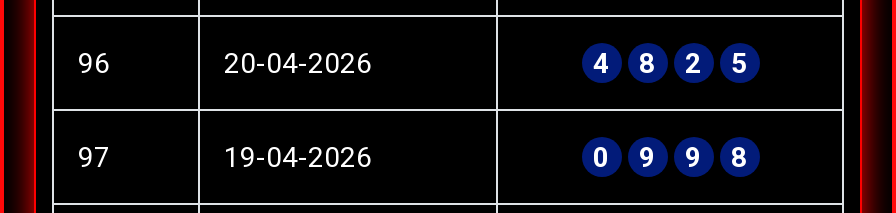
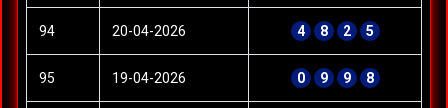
- 96
+ 94

- 97
+ 95
